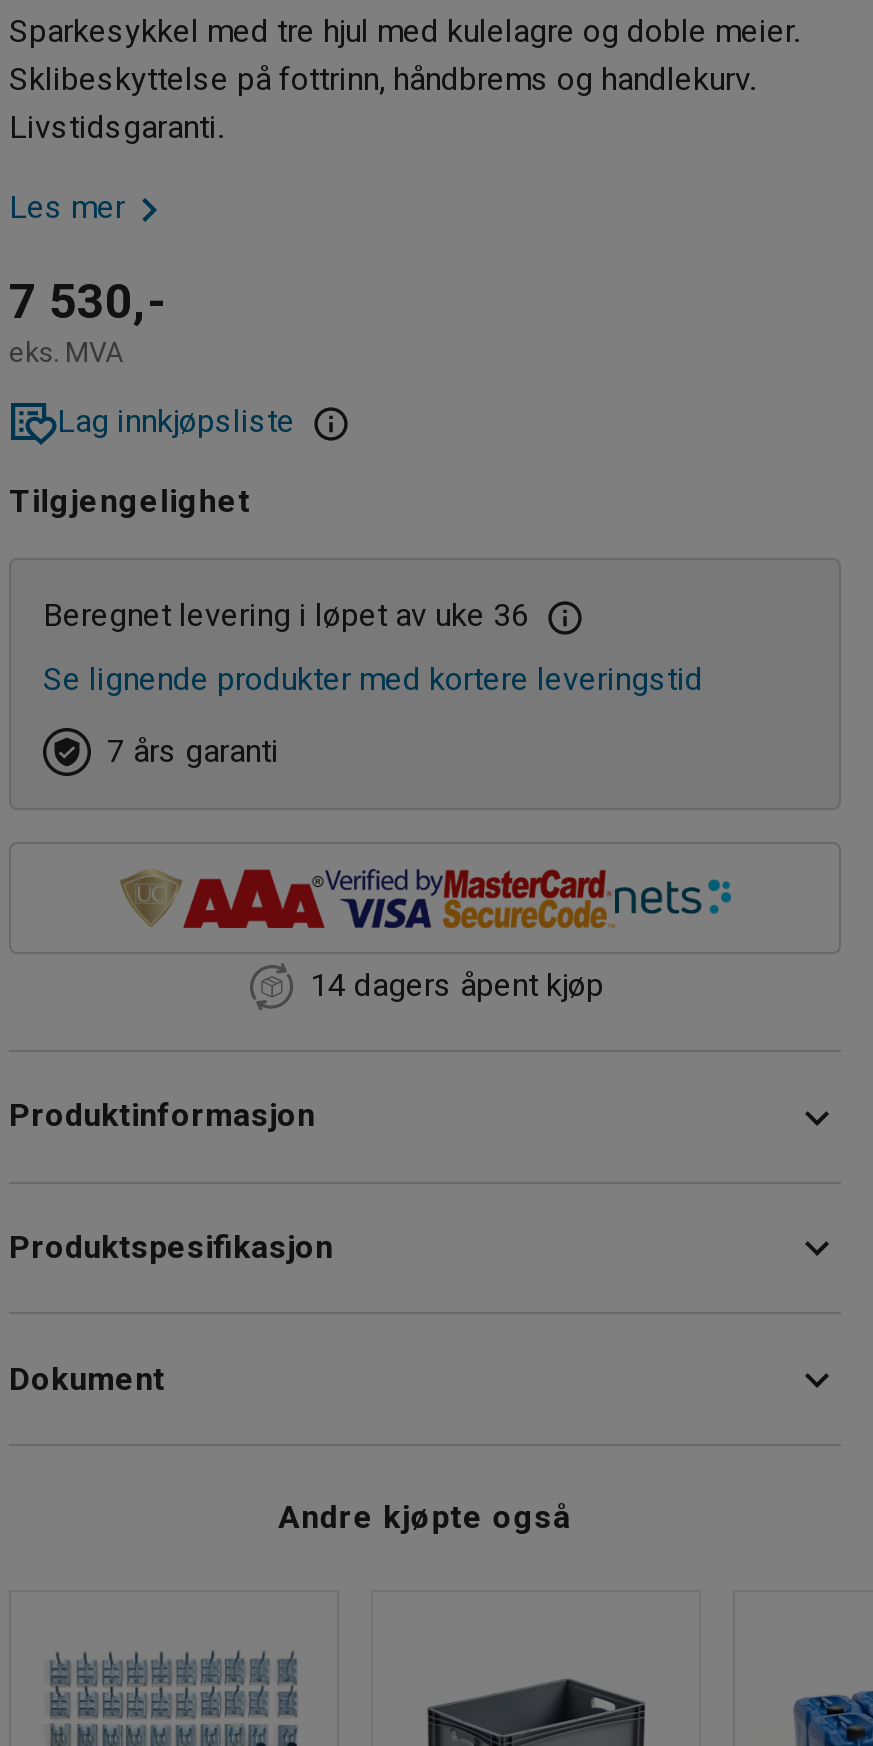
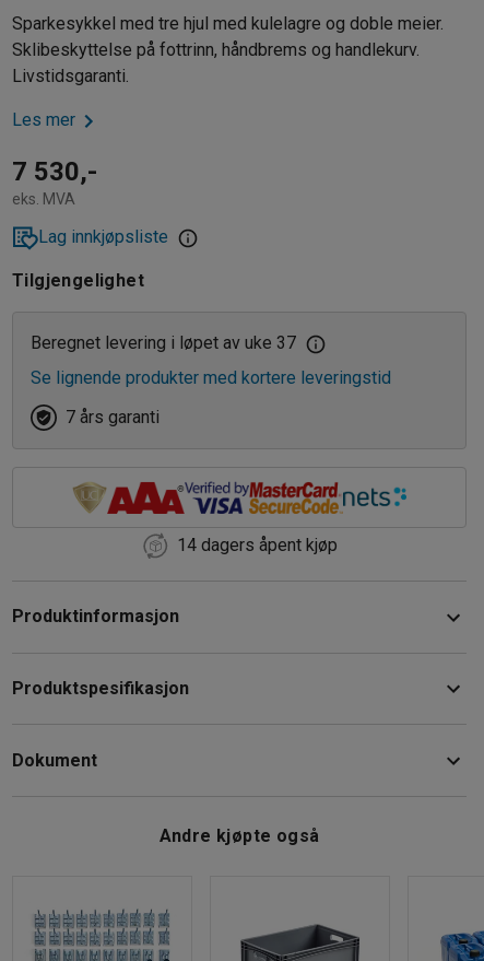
- Beregnet levering i løpet av uke 36
+ Beregnet levering i løpet av uke 37
